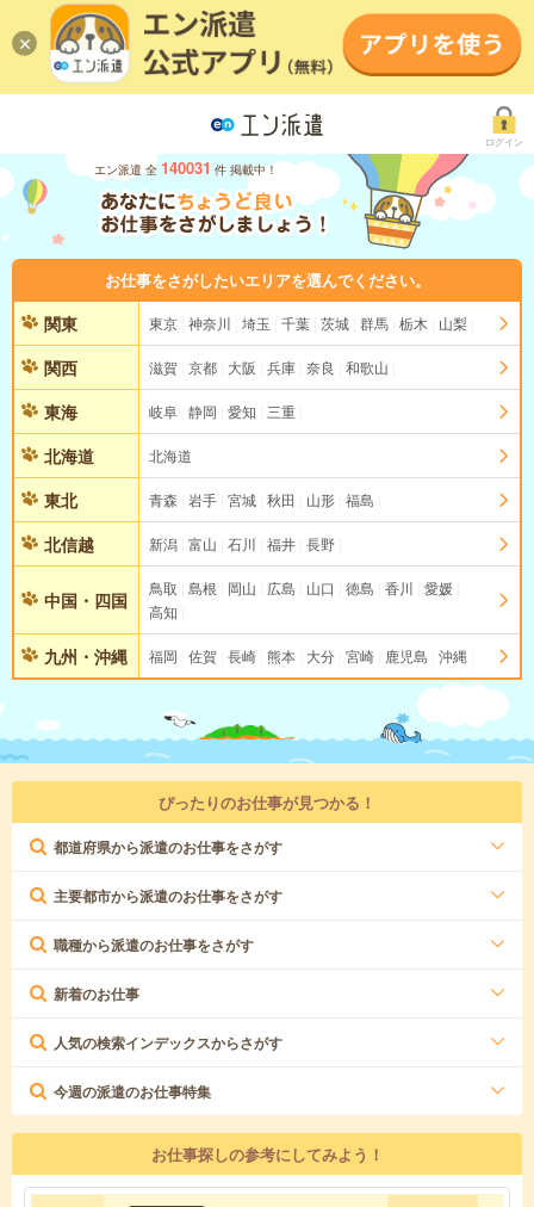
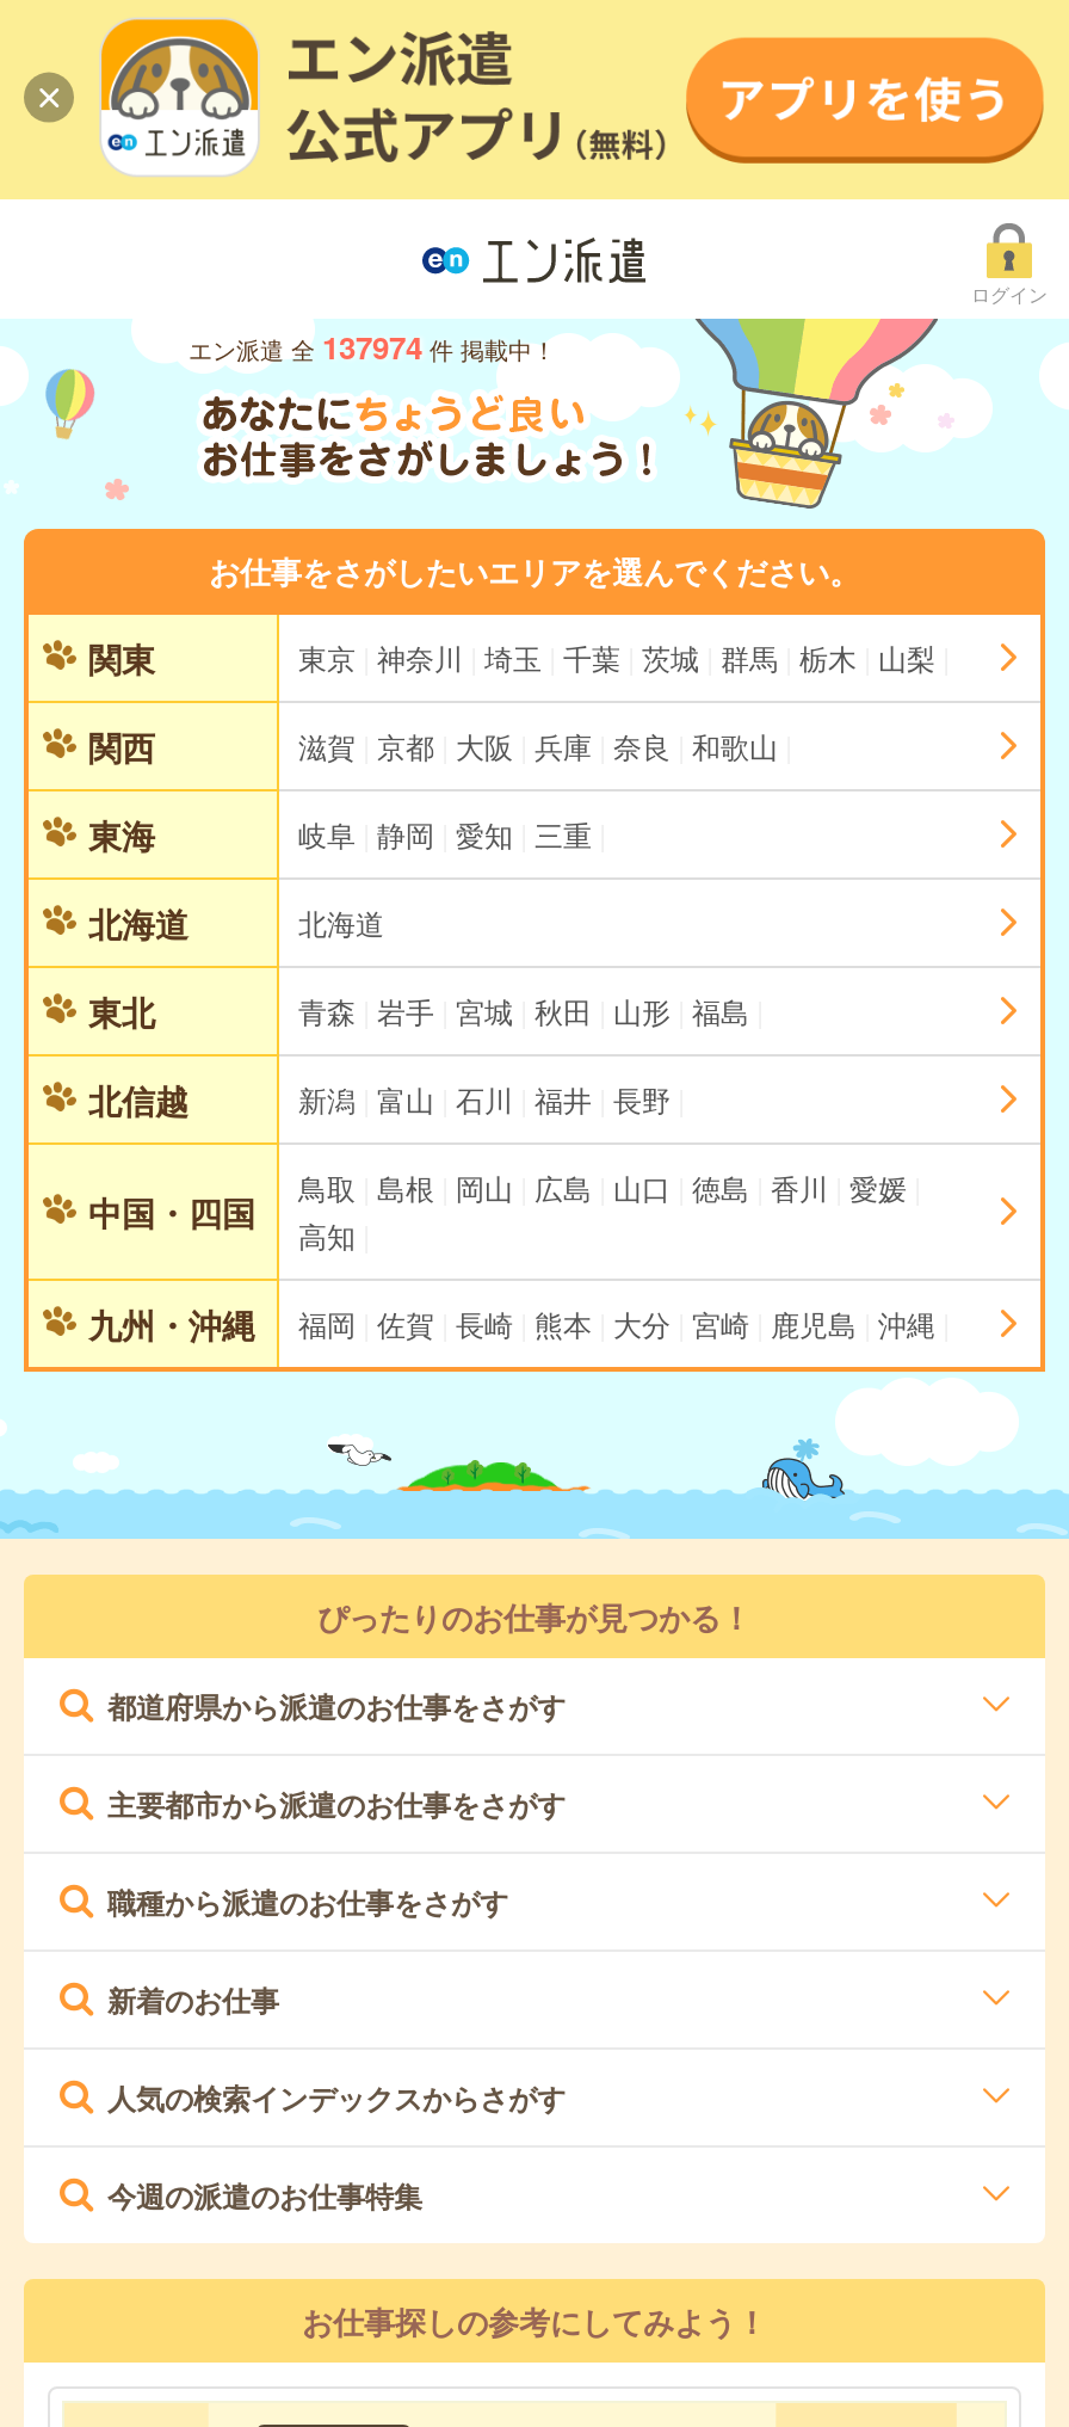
- エン派遣 全 140031 件 掲載中！
+ エン派遣 全 137974 件 掲載中！
